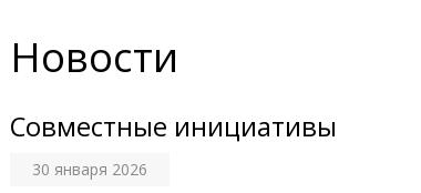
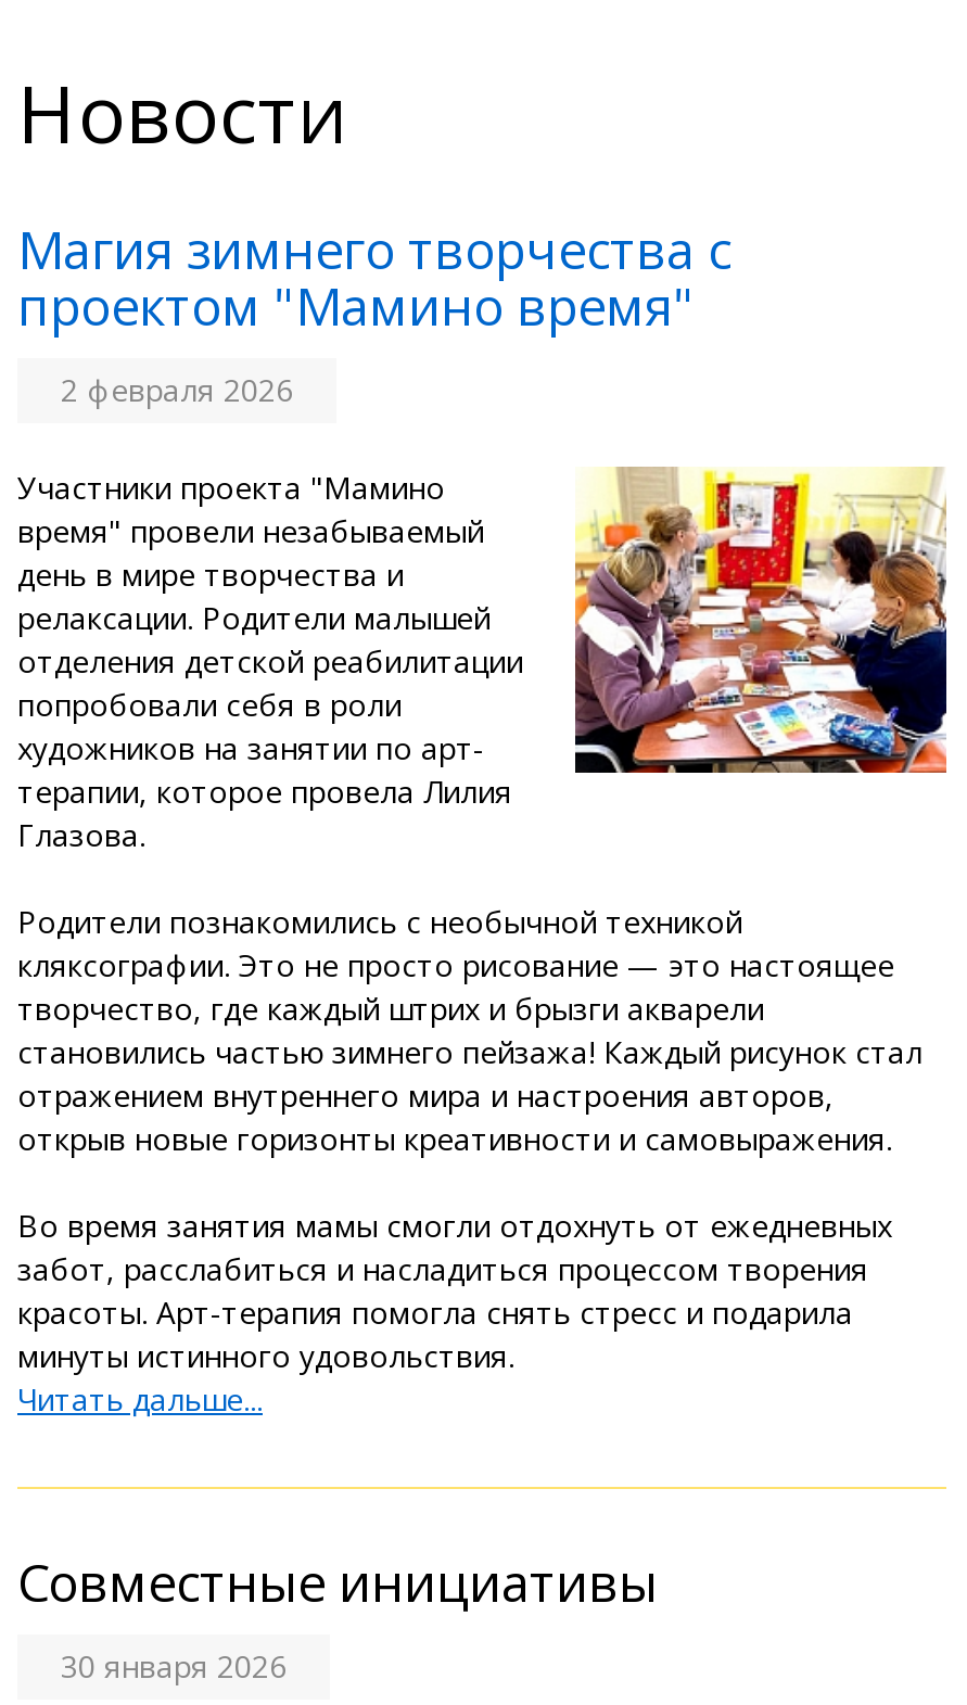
+ [image]
+ Магия зимнего творчества с
+ проектом "Мамино время"
+ 2 февраля 2026
+ Участники проекта "Мамино
+ время" провели незабываемый
+ день в мире творчества и
+ релаксации. Родители малышей
+ отделения детской реабилитации
+ попробовали себя в роли
+ художников на занятии по арт-
+ терапии, которое провела Лилия
+ Глазова.
+ ‌Родители познакомились с необычной техникой
+ кляксографии. Это не просто рисование — это настоящее
+ творчество, где каждый штрих и брызги акварели
+ становились частью зимнего пейзажа! Каждый рисунок стал
+ отражением внутреннего мира и настроения авторов,
+ открыв новые горизонты креативности и самовыражения.
+ Во время занятия мамы смогли отдохнуть от ежедневных
+ забот, расслабиться и насладиться процессом творения
+ красоты. Арт-терапия помогла снять стресс и подарила
+ минуты истинного удовольствия.
+ Читать дальше...
